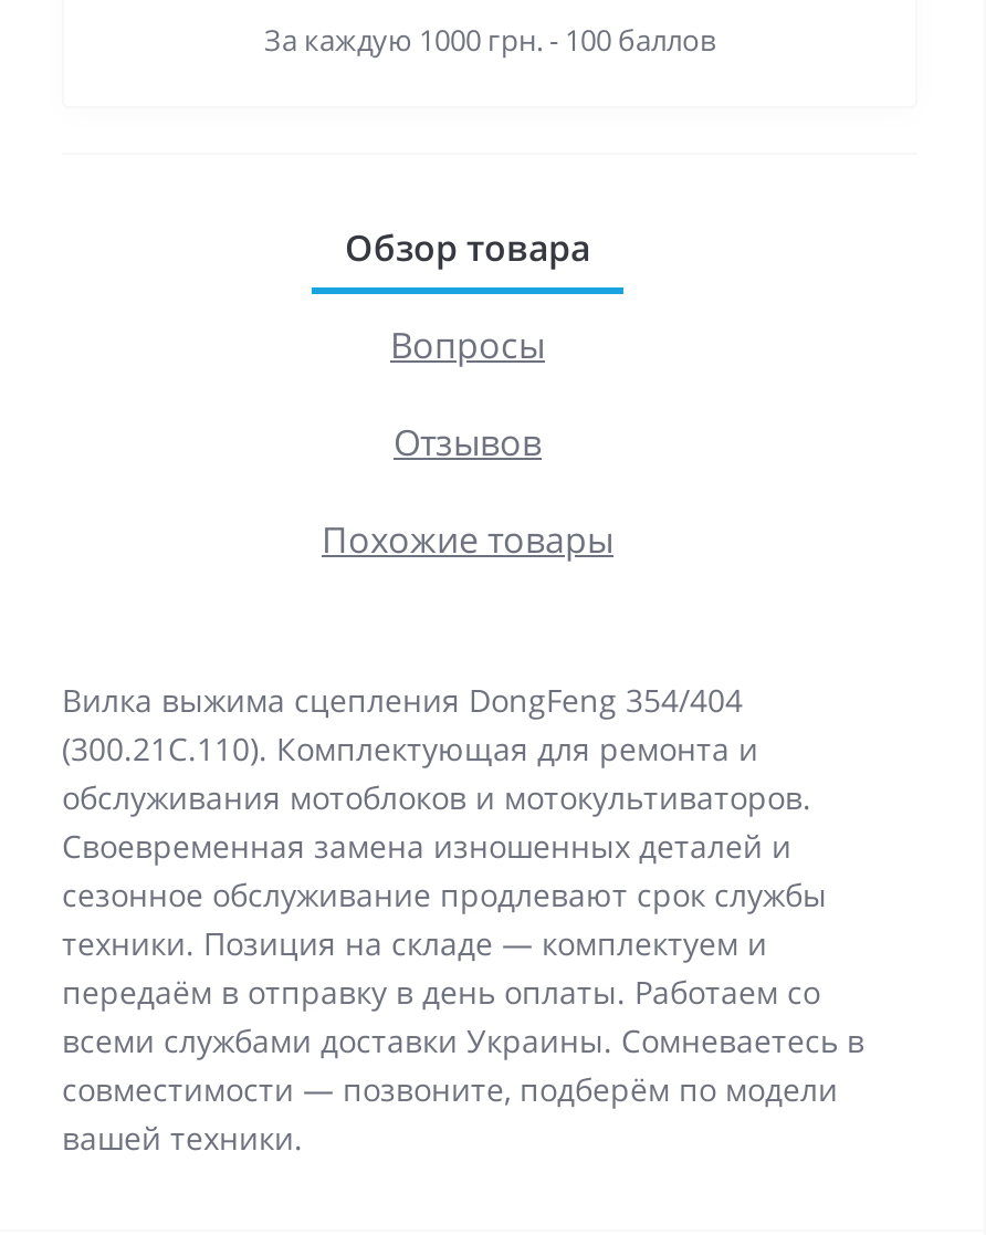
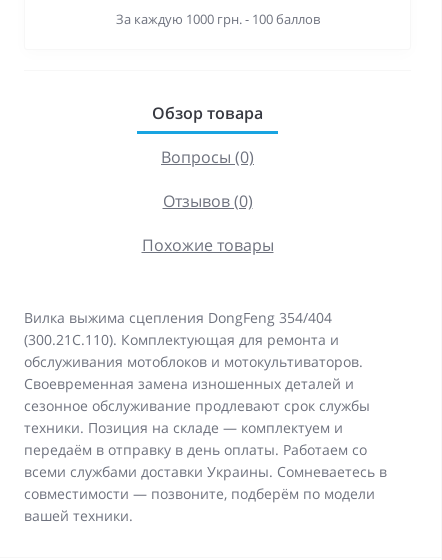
- Вопросы
+ Вопросы (0)

- Отзывов
+ Отзывов (0)
